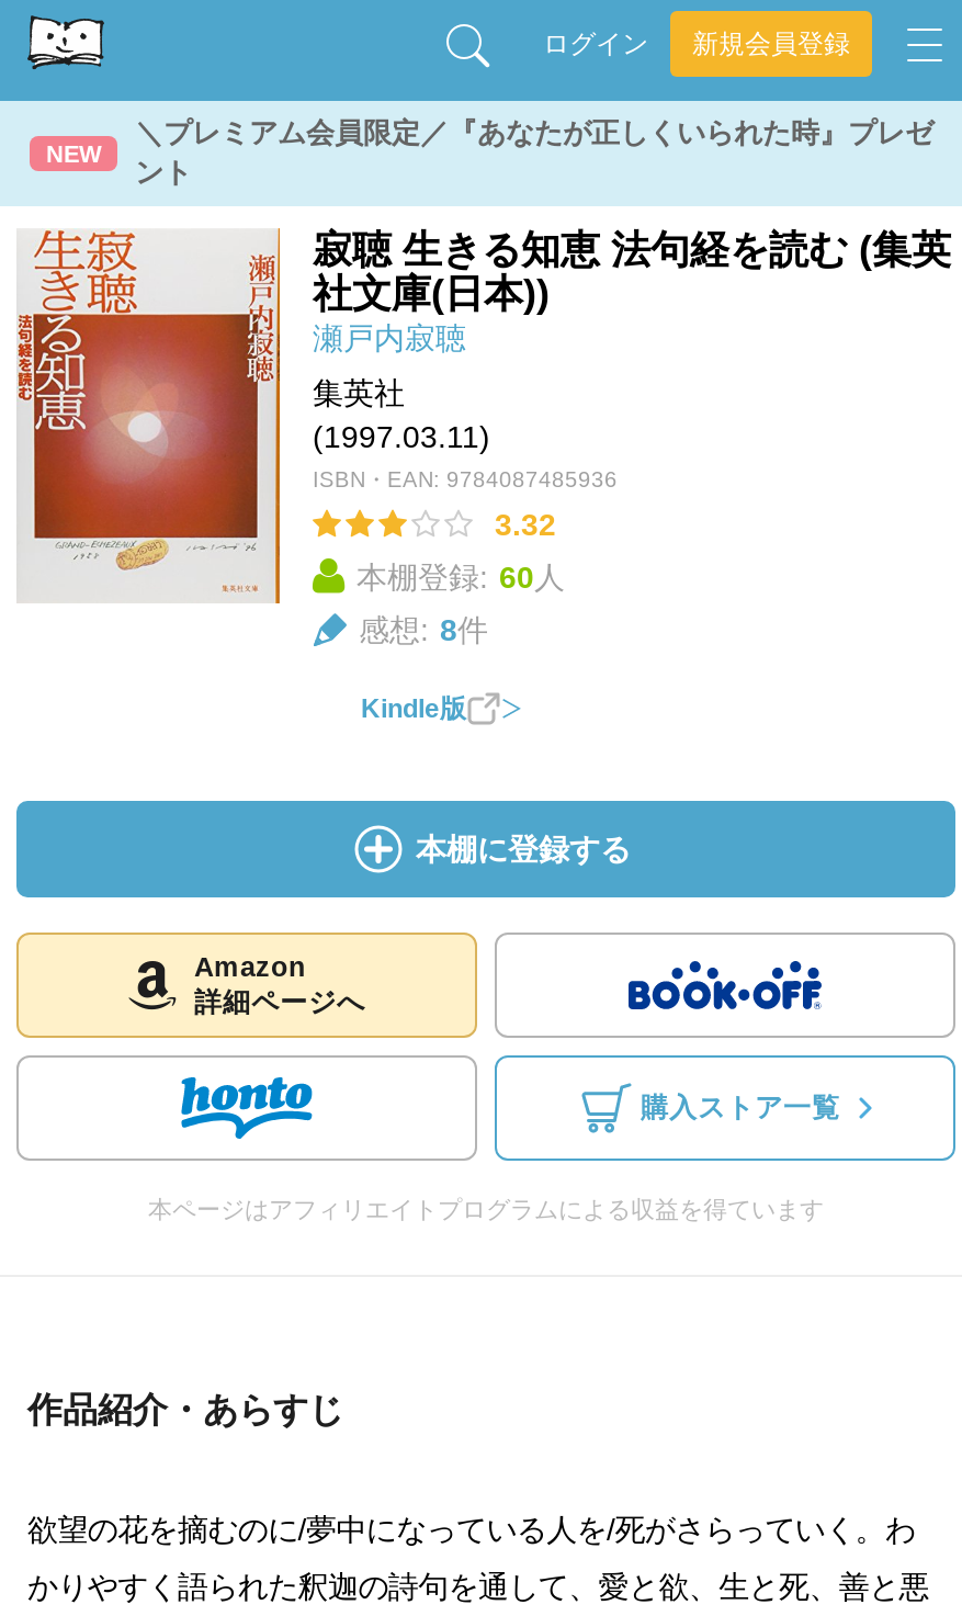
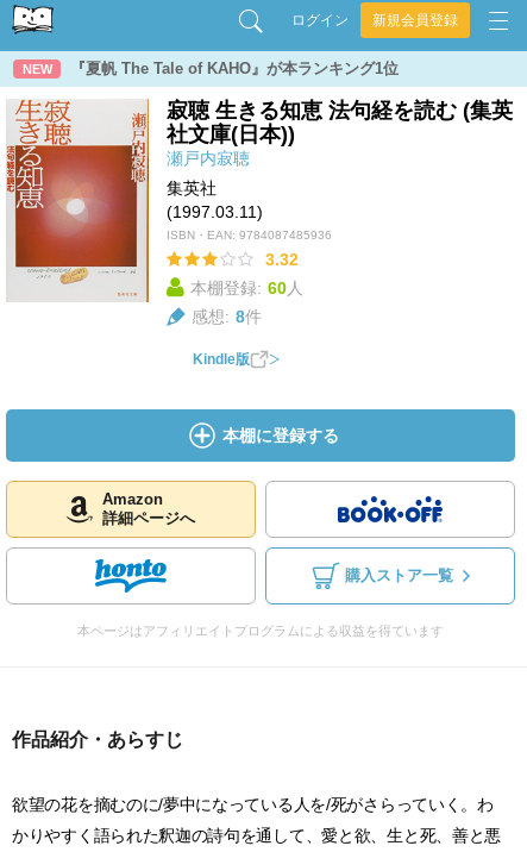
- ＼プレミアム会員限定／『あなたが正しくいられた時』プレゼ
- ント
+ 『夏帆 The Tale of KAHO』が本ランキング1位
